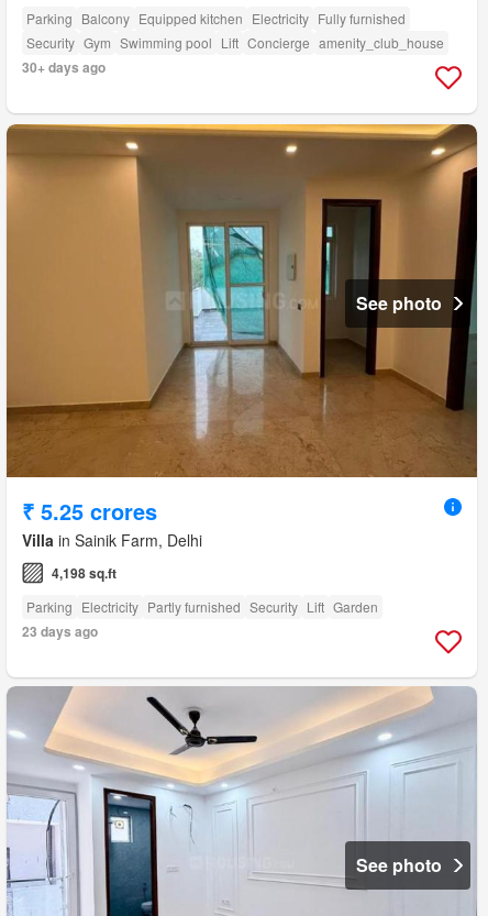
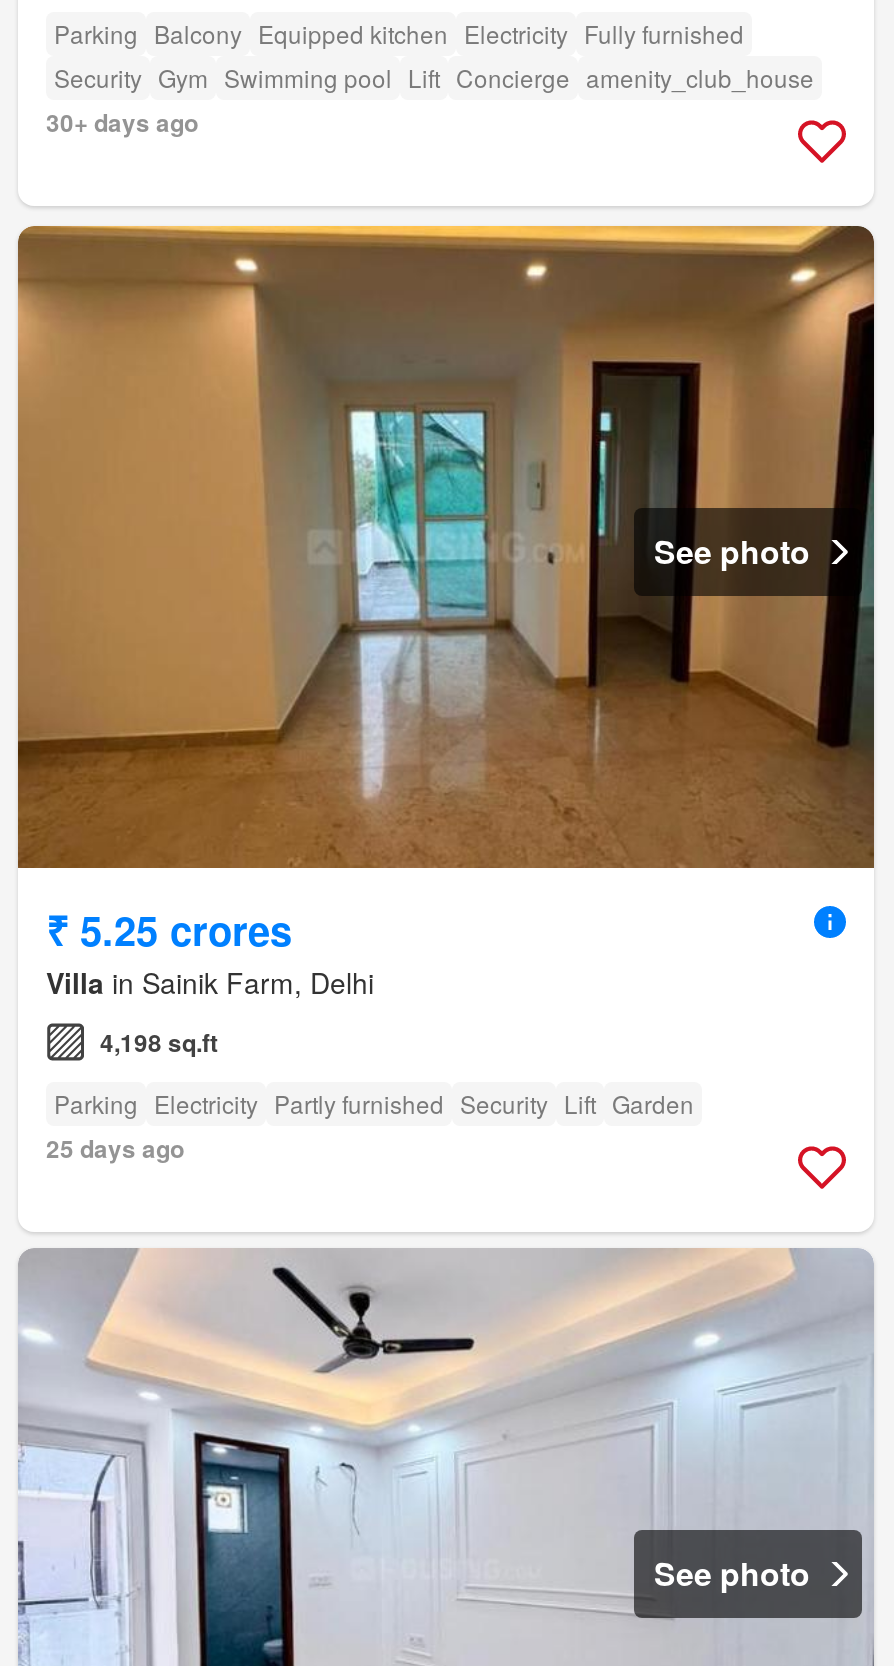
- 23 days ago
+ 25 days ago
